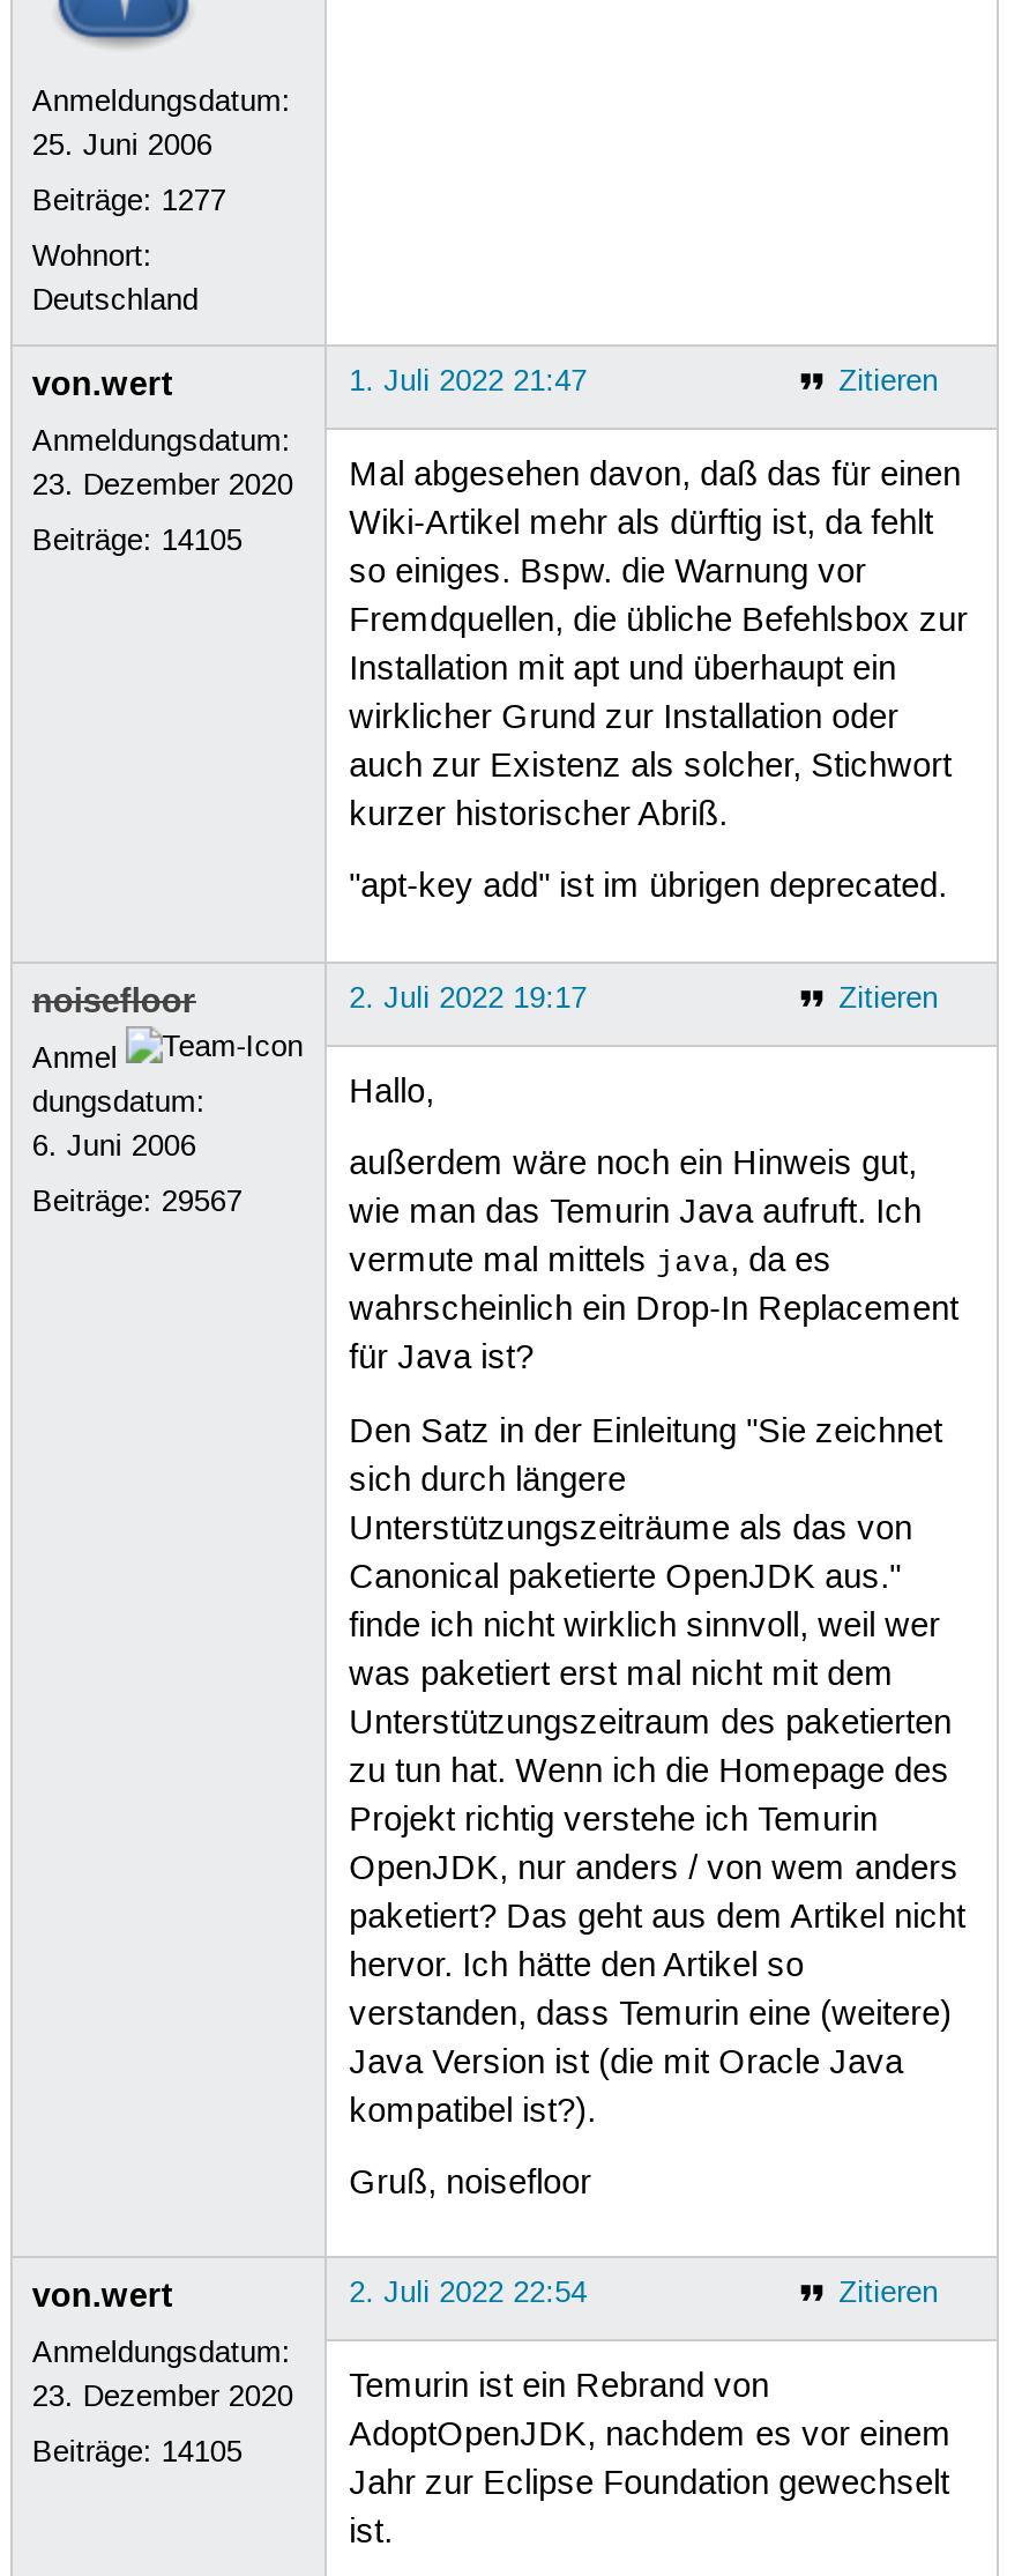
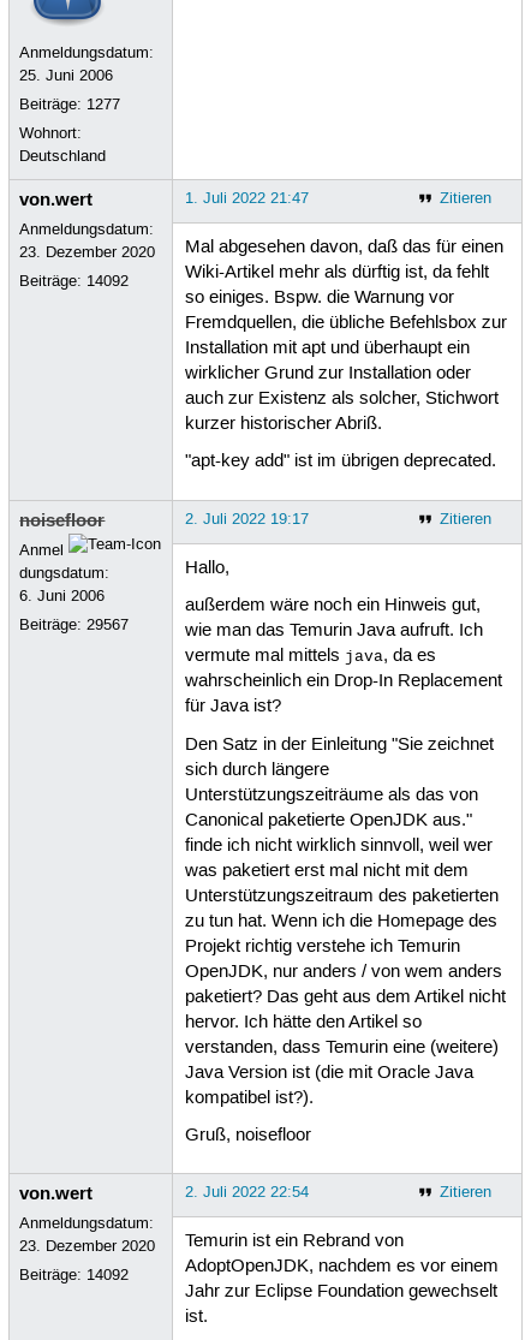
- Beiträge: 14105
+ Beiträge: 14092

- Beiträge: 14105
+ Beiträge: 14092
